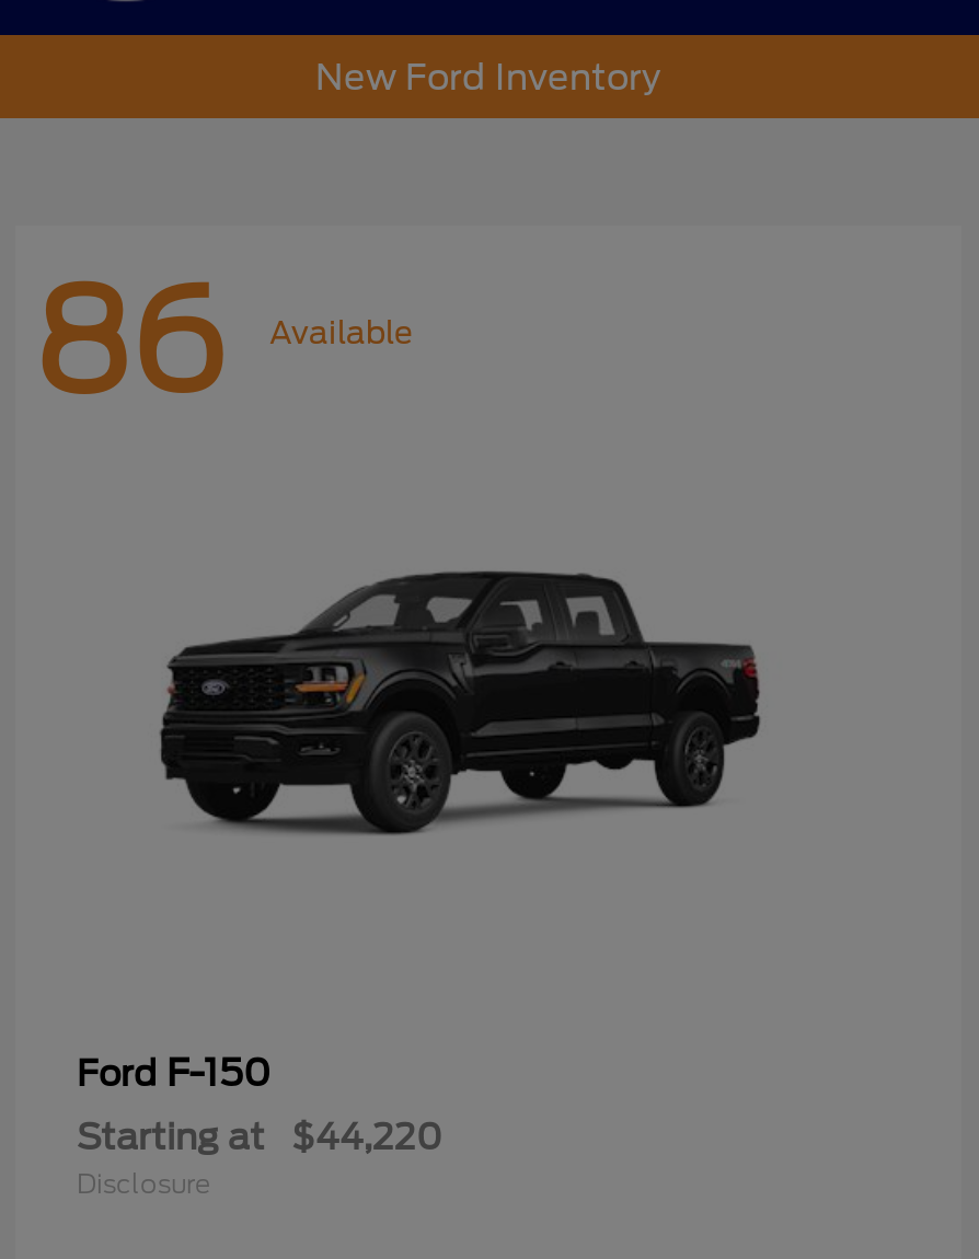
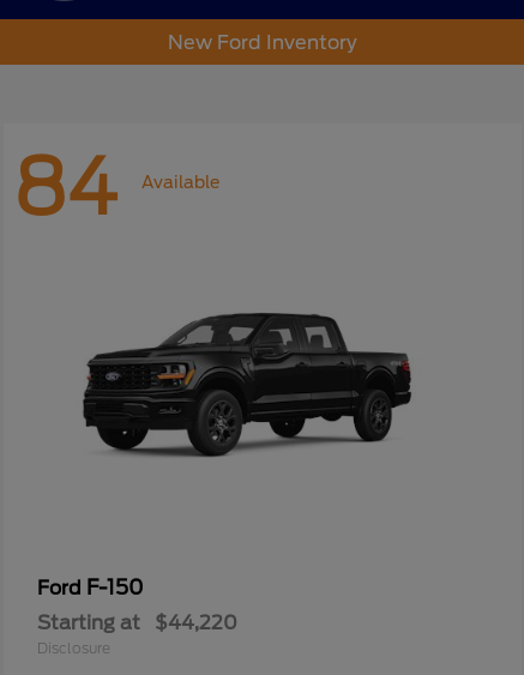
- 86 Available
+ 84 Available
